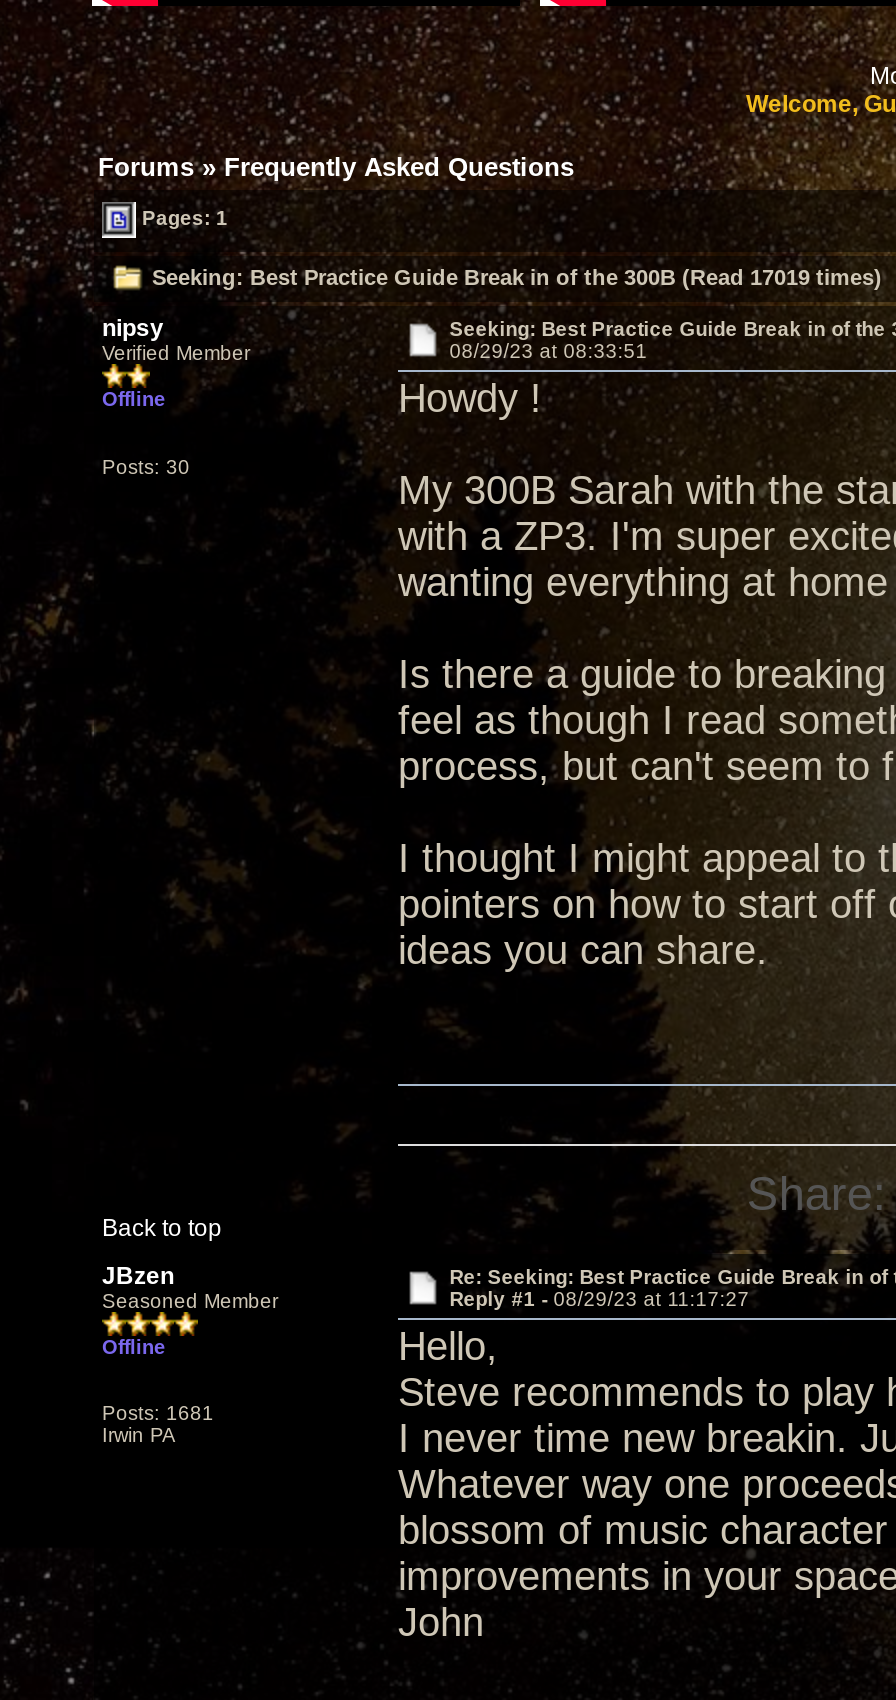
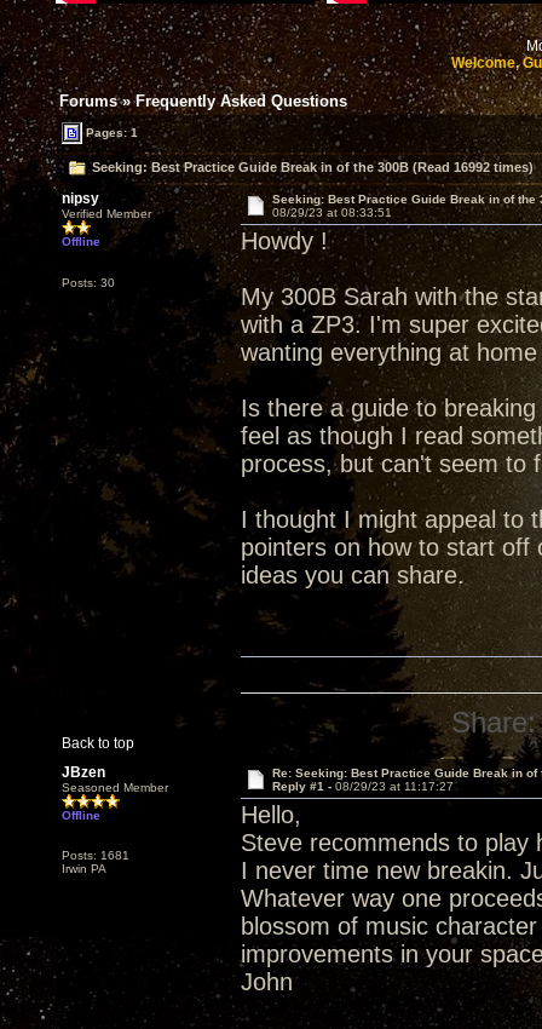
- Seeking: Best Practice Guide Break in of the 300B (Read 17019 times)
+ Seeking: Best Practice Guide Break in of the 300B (Read 16992 times)
